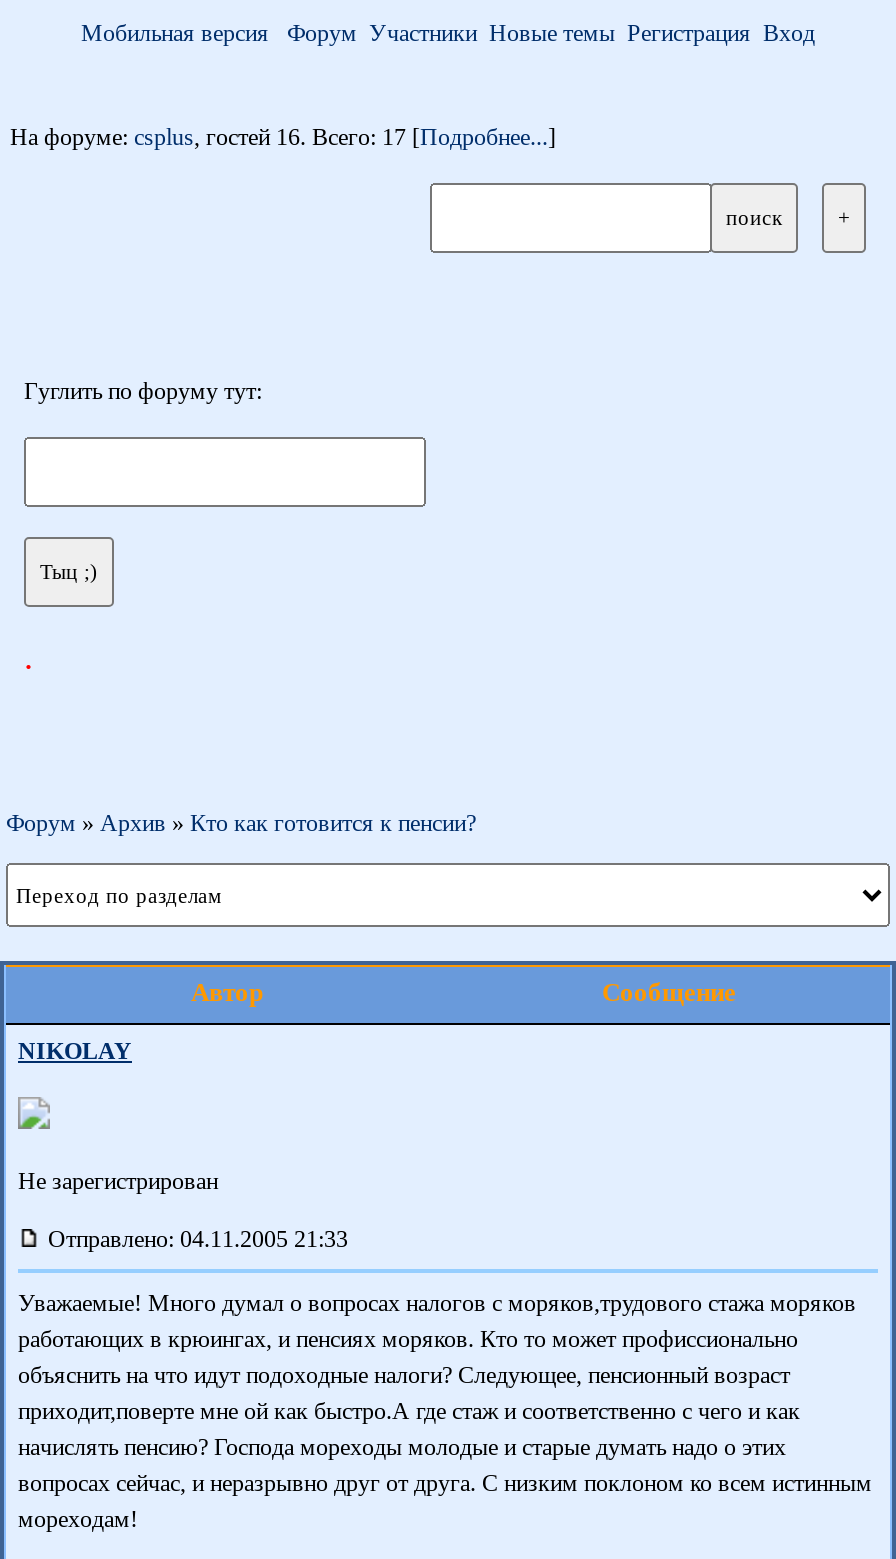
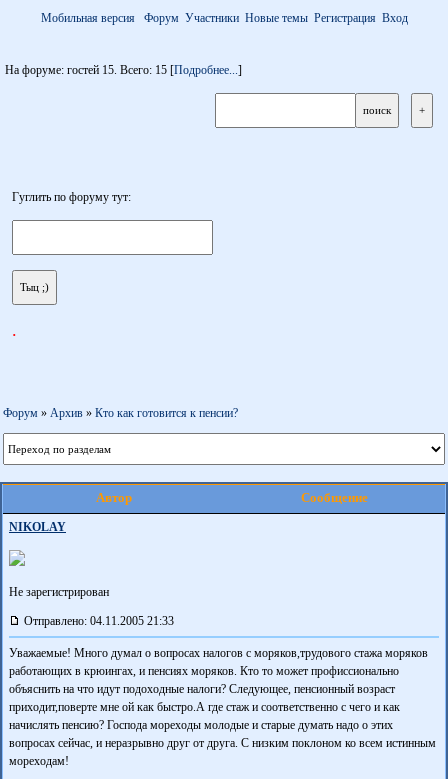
- На форуме: csplus, гостей 16. Всего: 17 [Подробнее...]
+ На форуме: гостей 15. Всего: 15 [Подробнее...]
